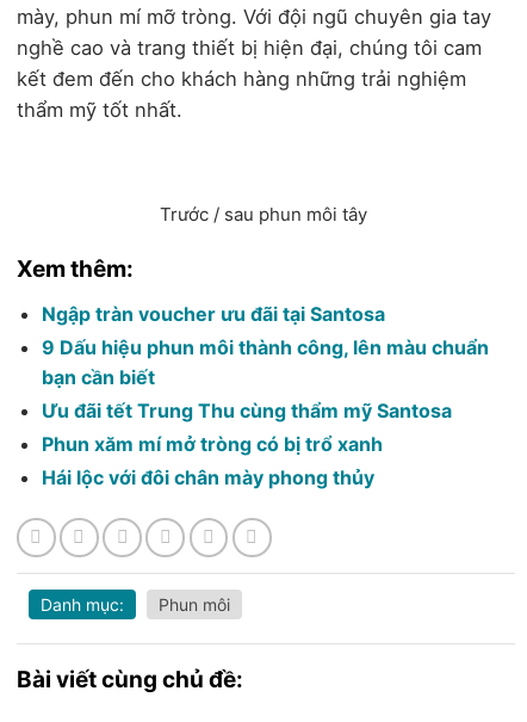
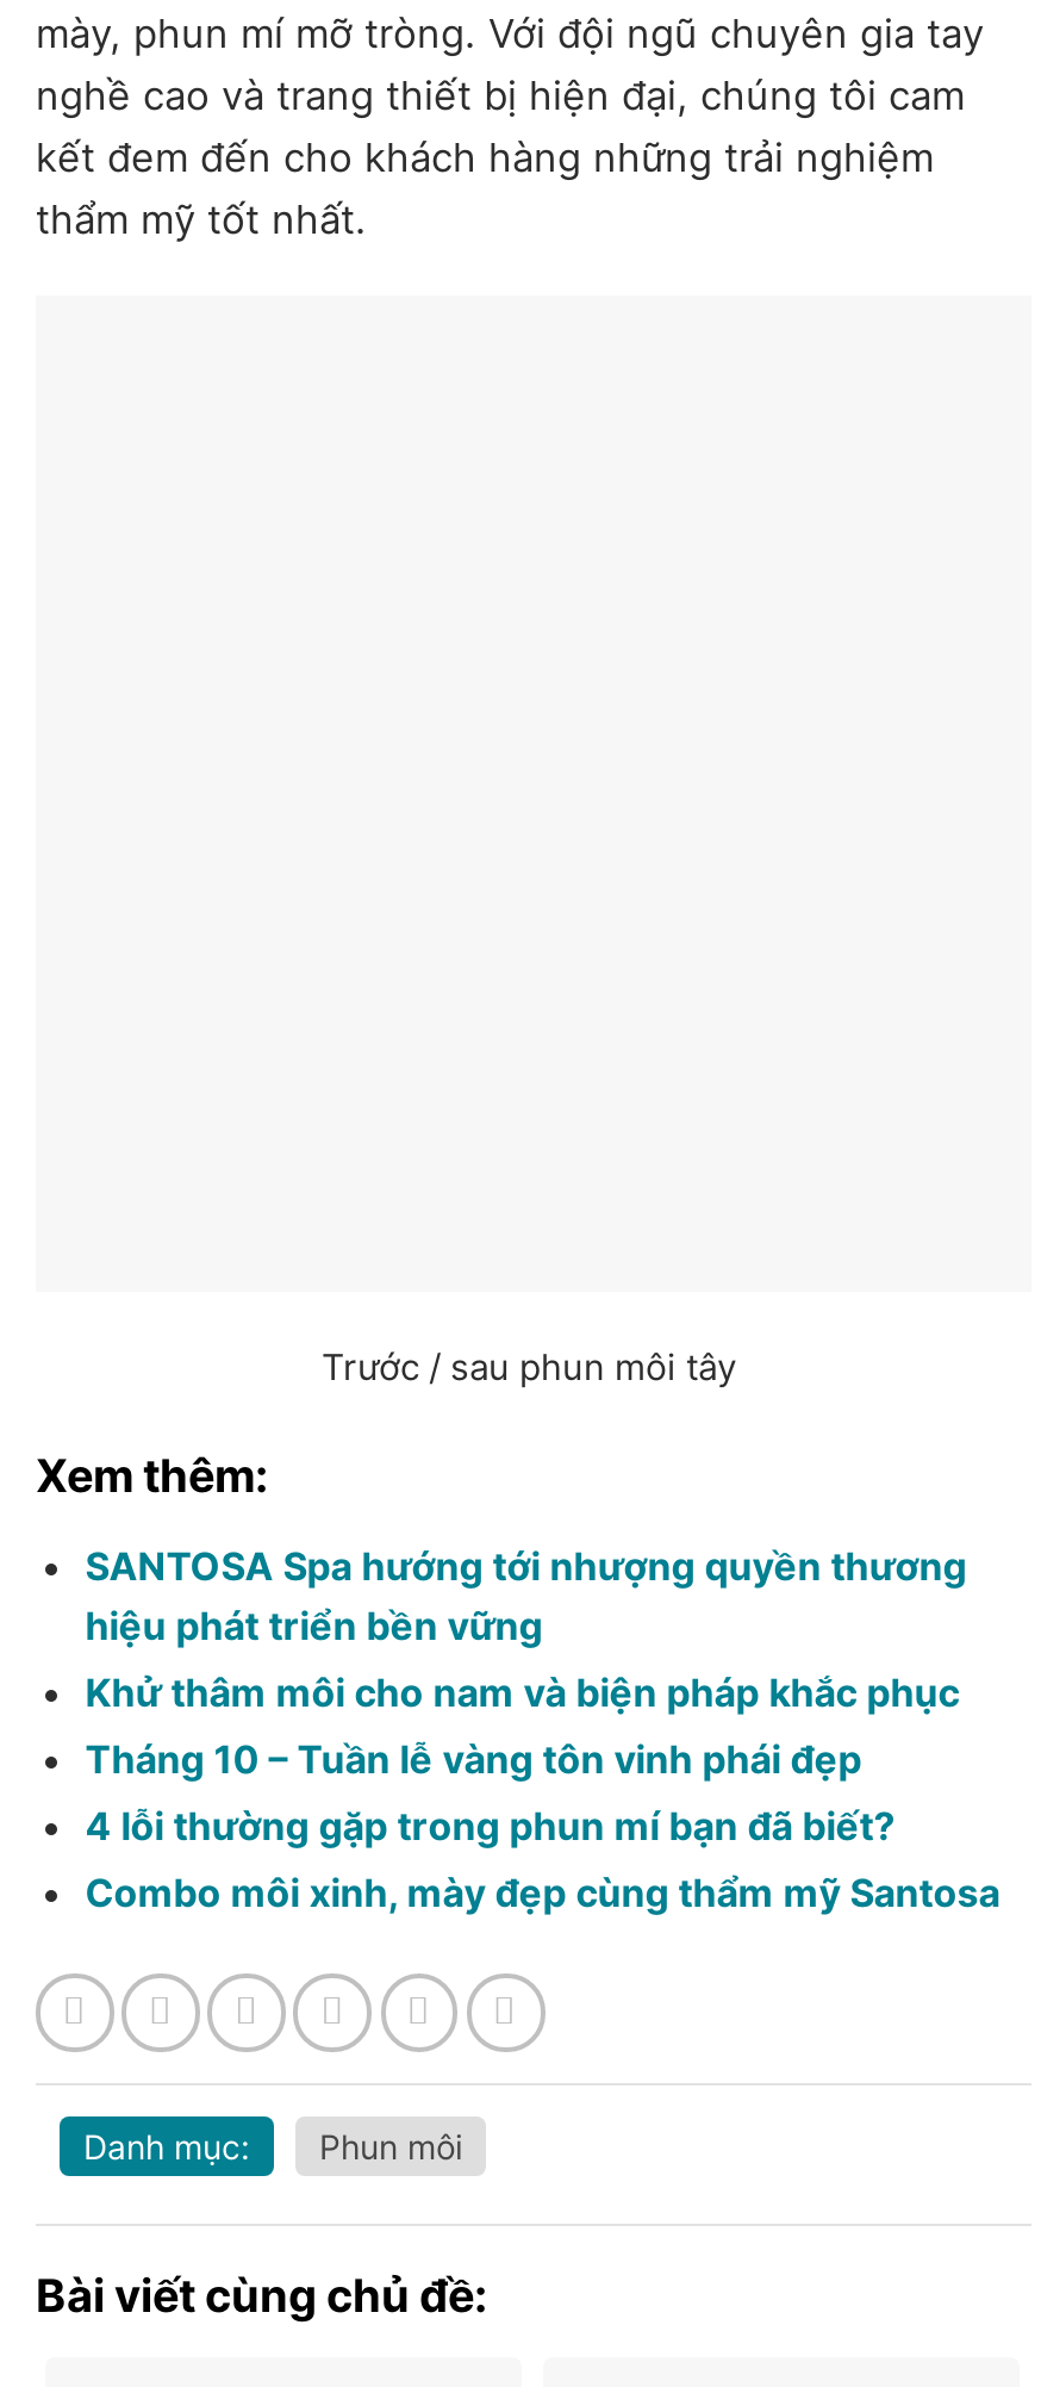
- Ngập tràn voucher ưu đãi tại Santosa
- 9 Dấu hiệu phun môi thành công, lên màu chuẩn
- bạn cần biết
- Ưu đãi tết Trung Thu cùng thẩm mỹ Santosa
- Phun xăm mí mở tròng có bị trổ xanh
- Hái lộc với đôi chân mày phong thủy
+ SANTOSA Spa hướng tới nhượng quyền thương
+ hiệu phát triển bền vững
+ Khử thâm môi cho nam và biện pháp khắc phục
+ Tháng 10 – Tuần lễ vàng tôn vinh phái đẹp
+ 4 lỗi thường gặp trong phun mí bạn đã biết?
+ Combo môi xinh, mày đẹp cùng thẩm mỹ Santosa
